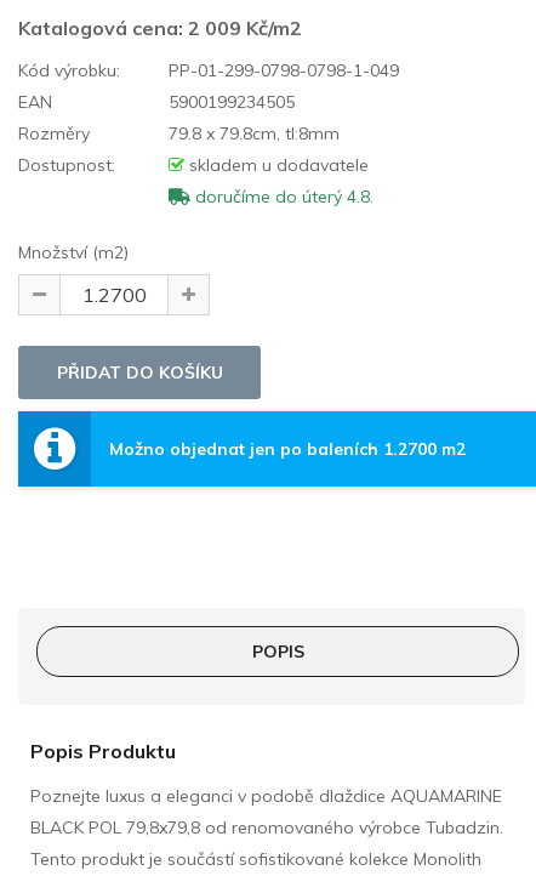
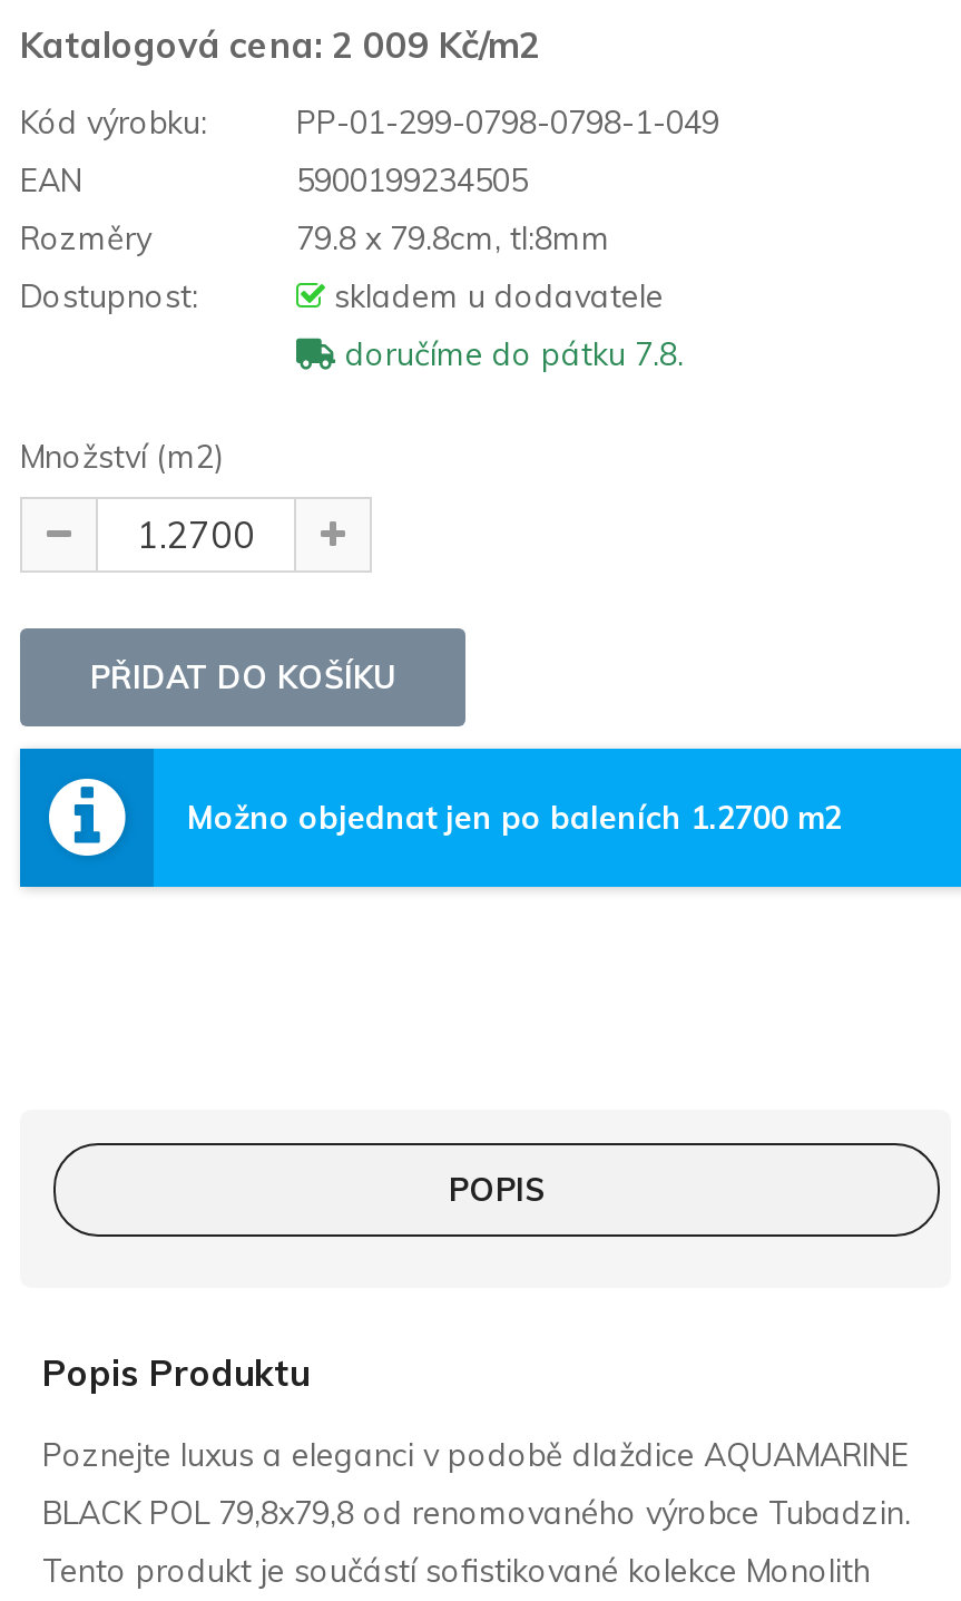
- doručíme do úterý 4.8.
+ doručíme do pátku 7.8.
